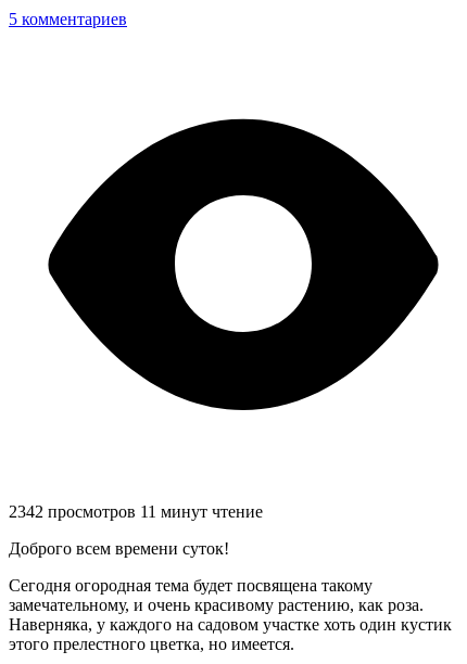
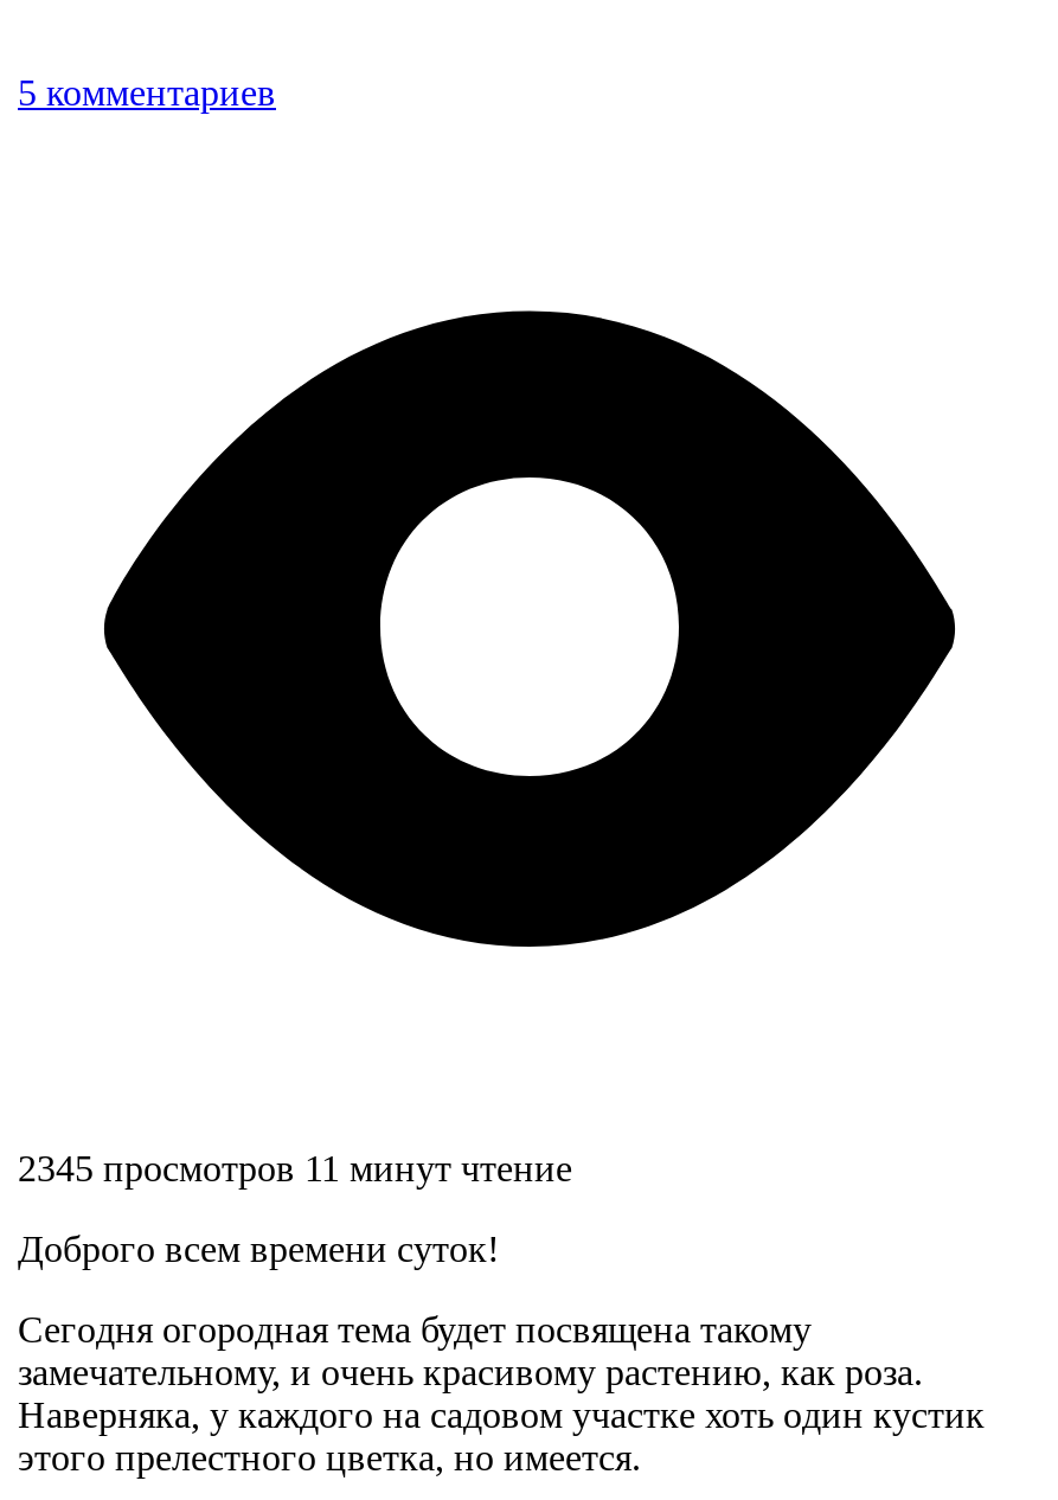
- 2342 просмотров 11 минут чтение
+ 2345 просмотров 11 минут чтение
